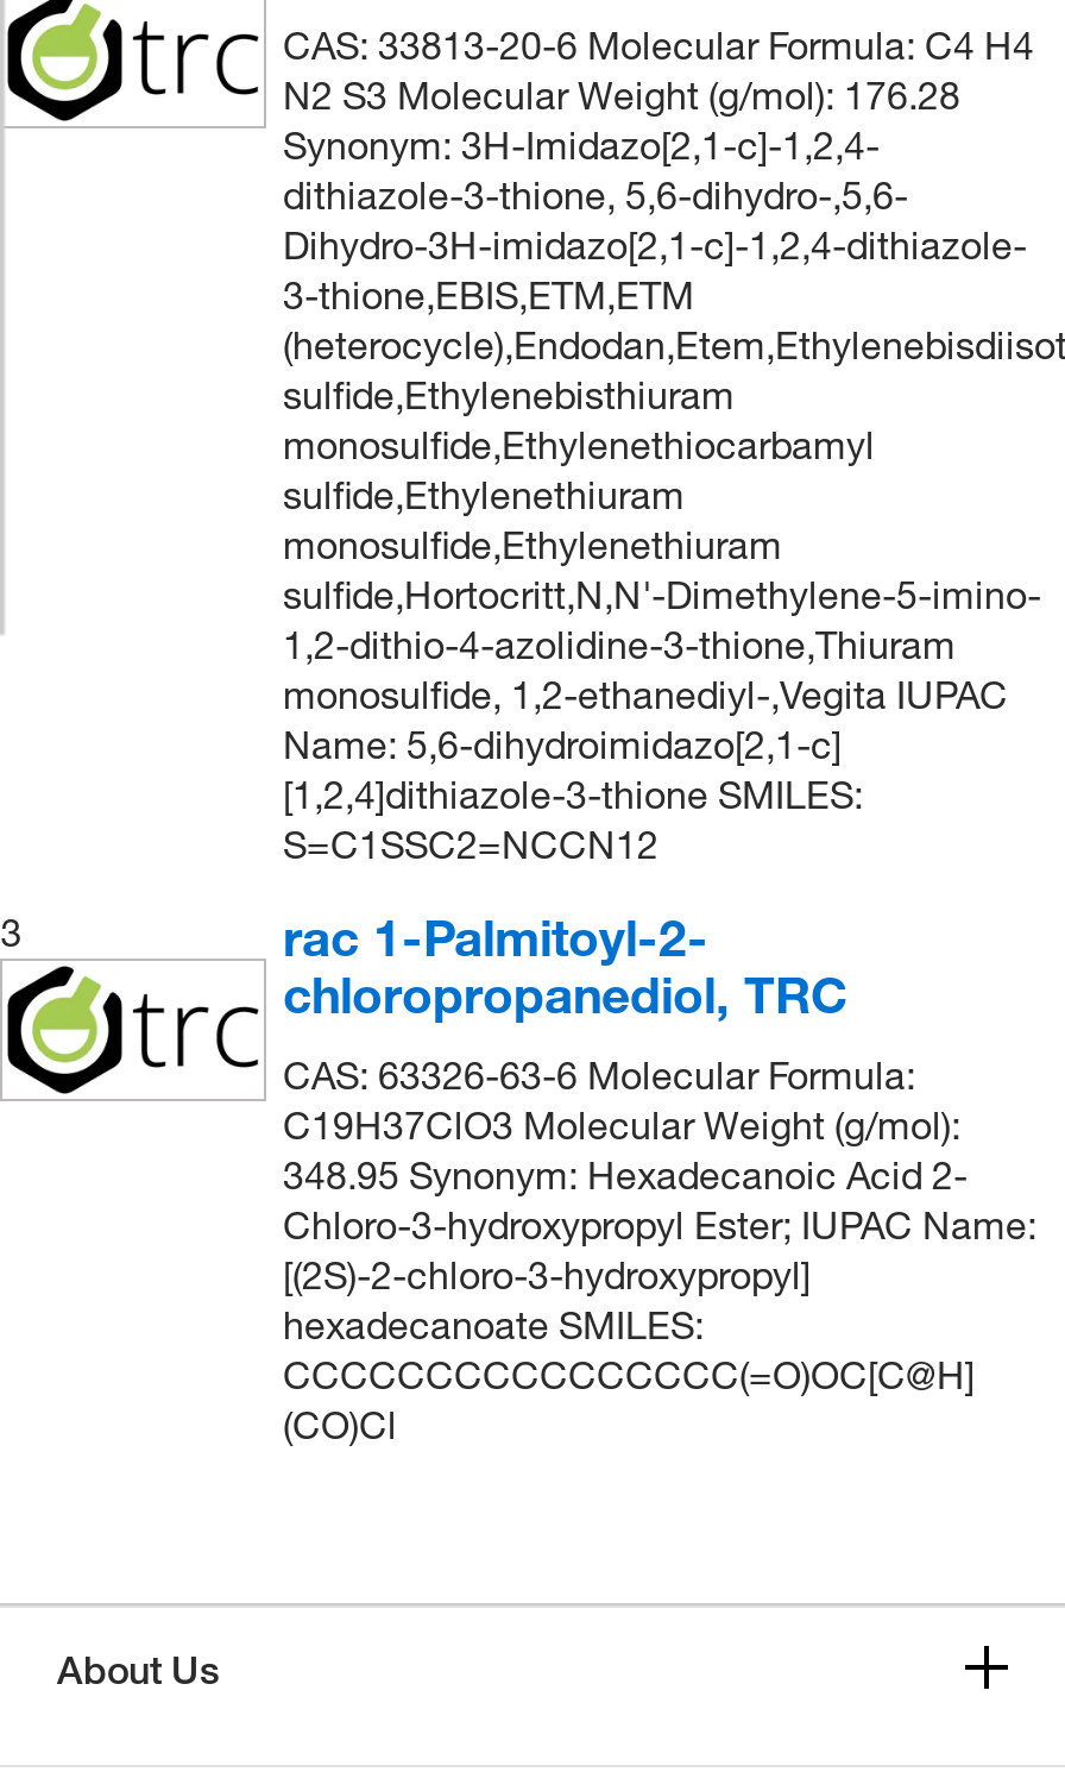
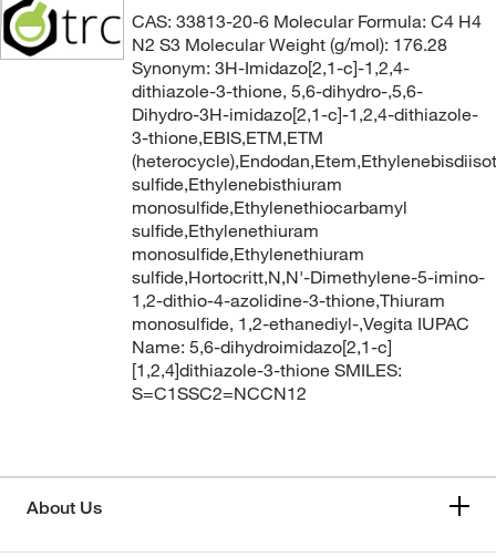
- [image]
- 3
- rac 1-Palmitoyl-2-
- chloropropanediol, TRC
- CAS: 63326-63-6 Molecular Formula:
- C19H37ClO3 Molecular Weight (g/mol):
- 348.95 Synonym: Hexadecanoic Acid 2-
- Chloro-3-hydroxypropyl Ester; IUPAC Name:
- [(2S)-2-chloro-3-hydroxypropyl]
- hexadecanoate SMILES:
- CCCCCCCCCCCCCCCC(=O)OC[C@H]
- (CO)Cl
